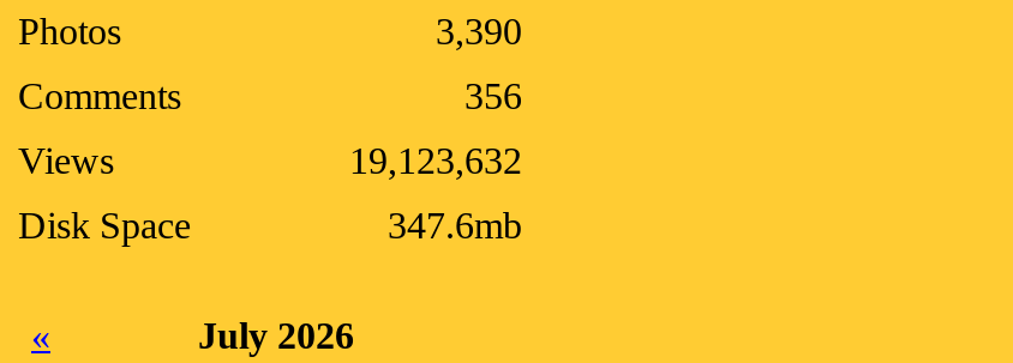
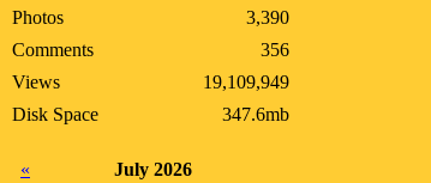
- 19,123,632
+ 19,109,949
